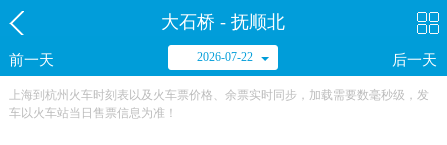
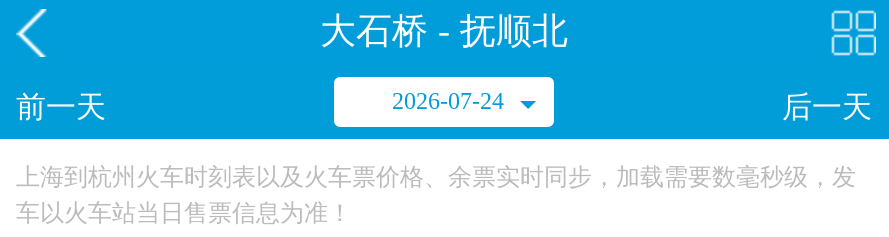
- 2026-07-22
+ 2026-07-24
